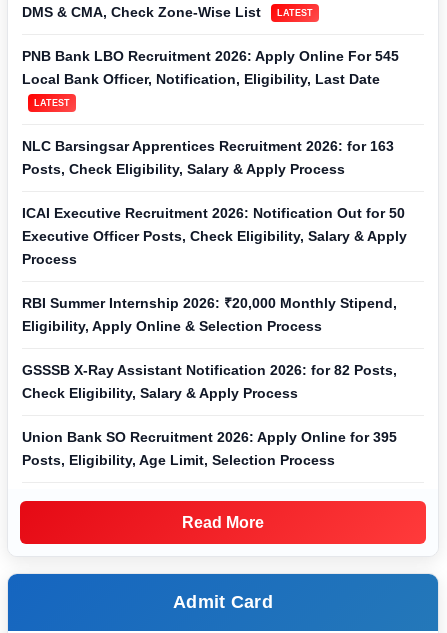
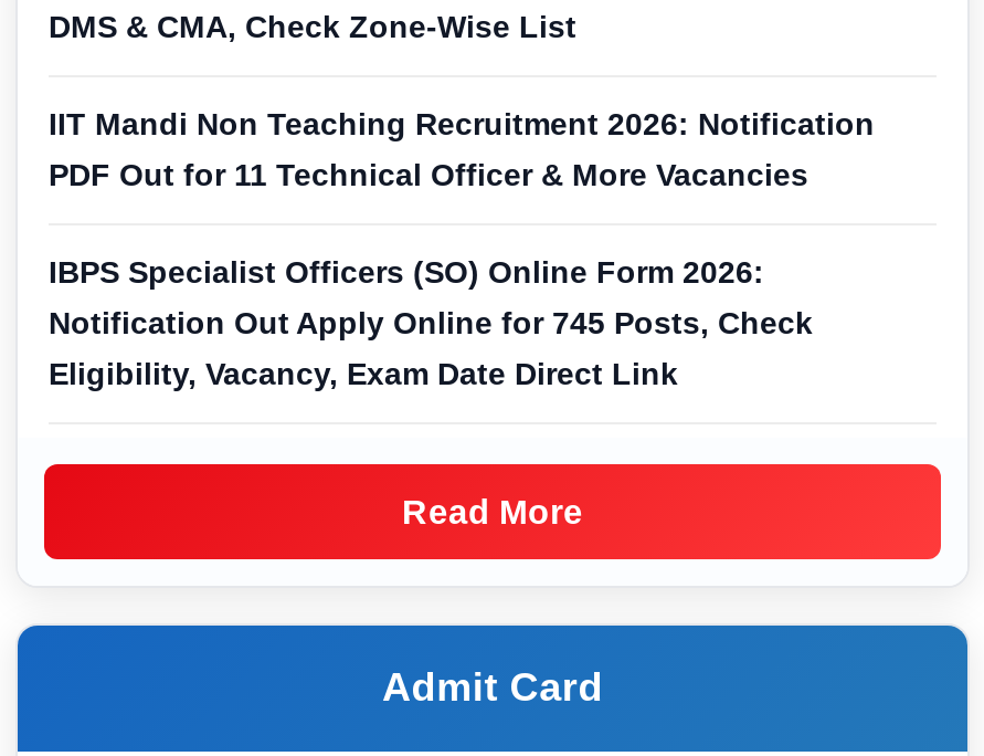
- LATEST
- PNB Bank LBO Recruitment 2026: Apply Online For 545
- Local Bank Officer, Notification, Eligibility, Last Date
- LATEST
- NLC Barsingsar Apprentices Recruitment 2026: for 163
- Posts, Check Eligibility, Salary & Apply Process
- ICAI Executive Recruitment 2026: Notification Out for 50
- Executive Officer Posts, Check Eligibility, Salary & Apply
- Process
- RBI Summer Internship 2026: ₹20,000 Monthly Stipend,
- Eligibility, Apply Online & Selection Process
- GSSSB X-Ray Assistant Notification 2026: for 82 Posts,
- Check Eligibility, Salary & Apply Process
- Union Bank SO Recruitment 2026: Apply Online for 395
- Posts, Eligibility, Age Limit, Selection Process
+ IIT Mandi Non Teaching Recruitment 2026: Notification
+ PDF Out for 11 Technical Officer & More Vacancies
+ IBPS Specialist Officers (SO) Online Form 2026:
+ Notification Out Apply Online for 745 Posts, Check
+ Eligibility, Vacancy, Exam Date Direct Link
